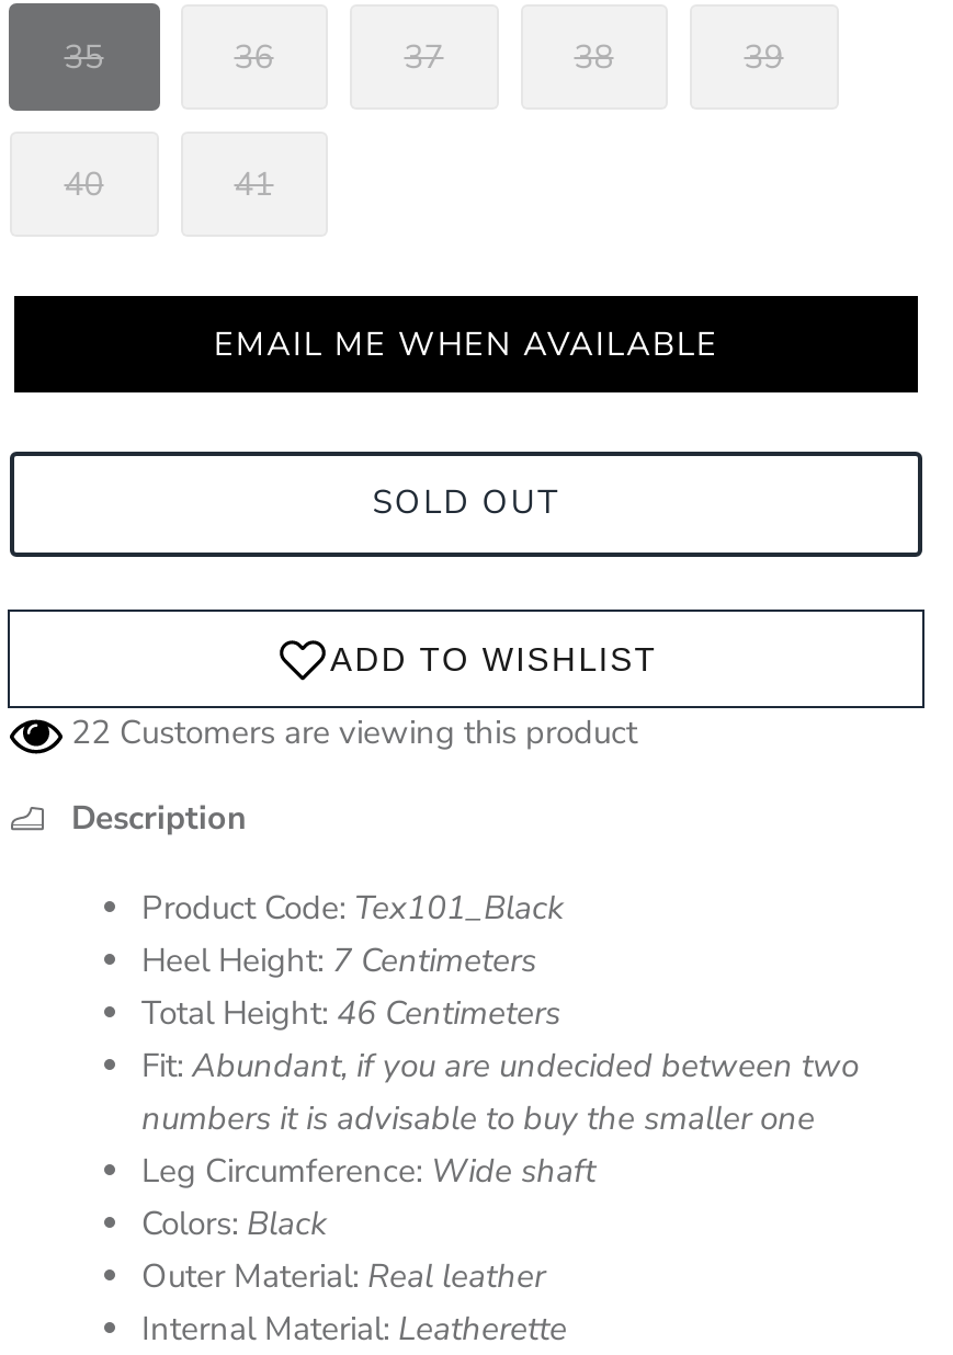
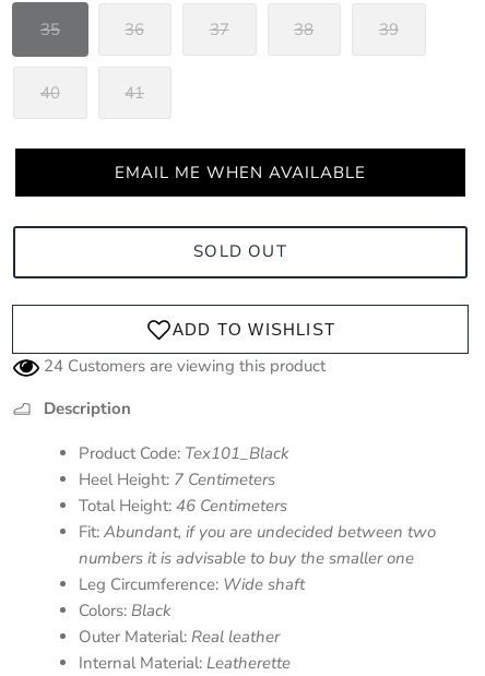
- 22 Customers are viewing this product
+ 24 Customers are viewing this product
